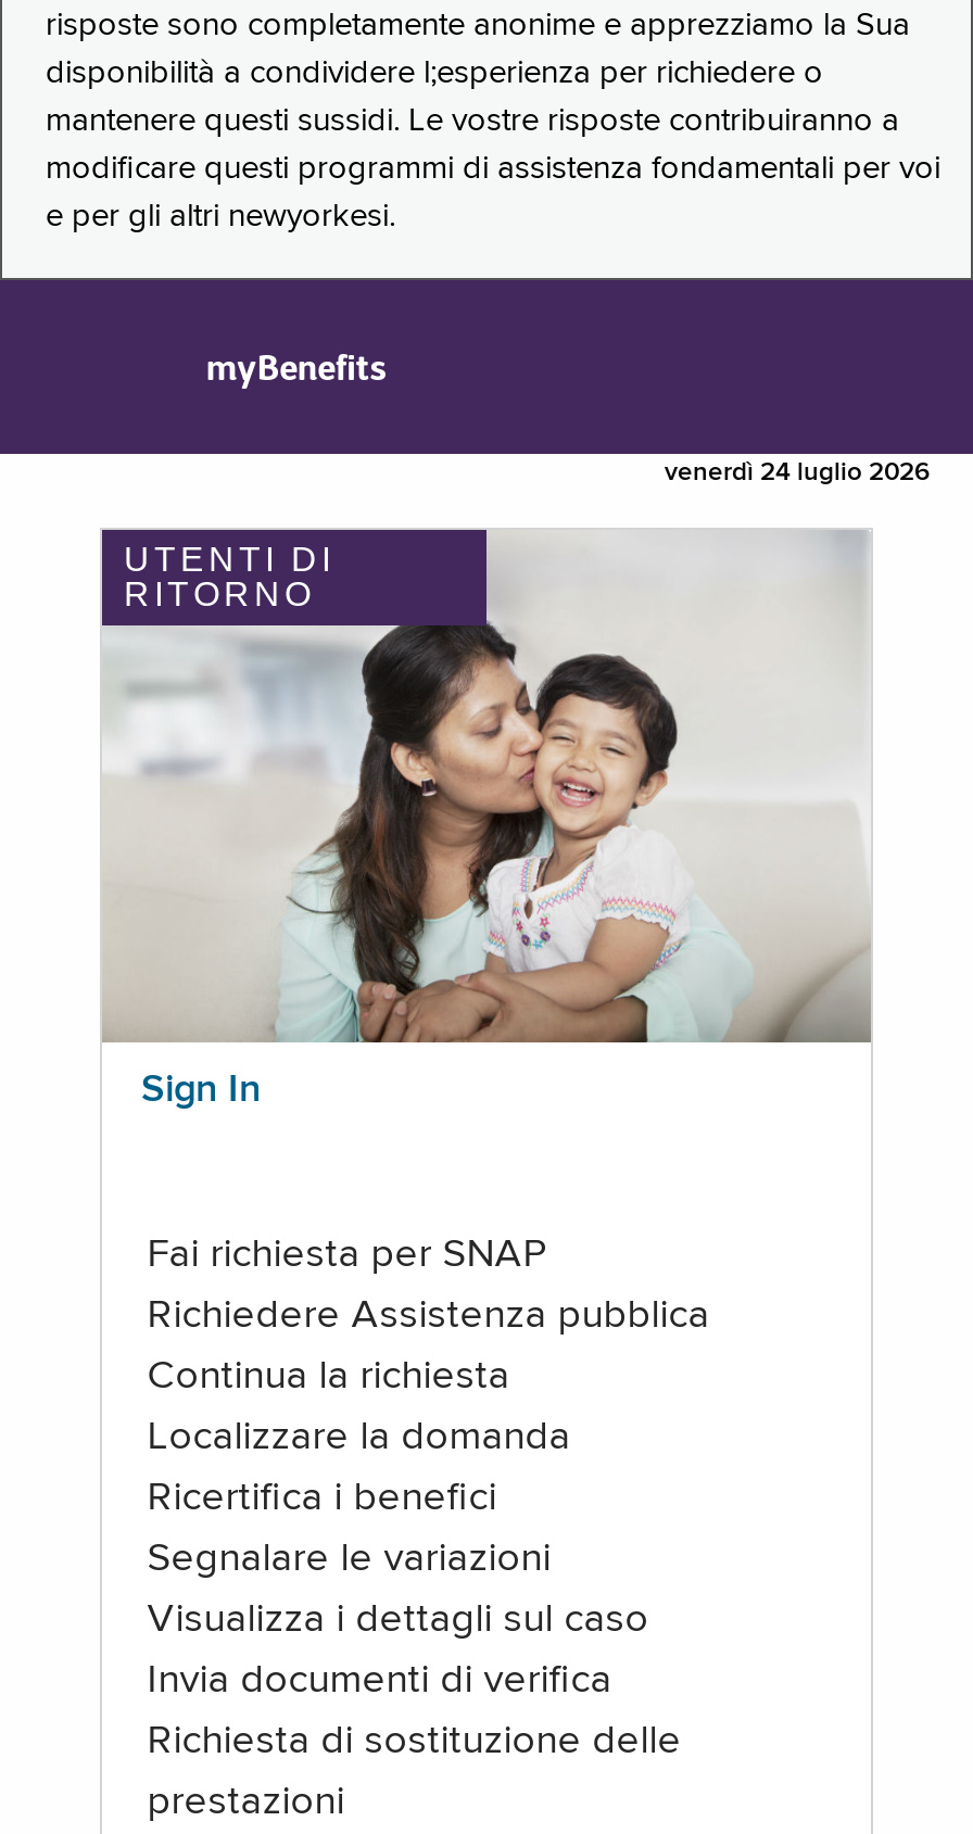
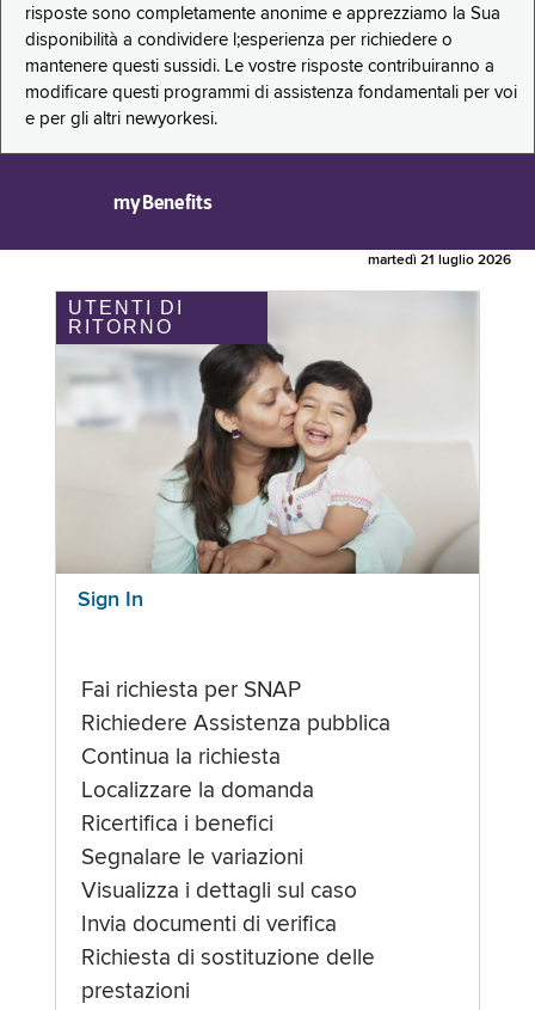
- venerdì 24 luglio 2026
+ martedì 21 luglio 2026
